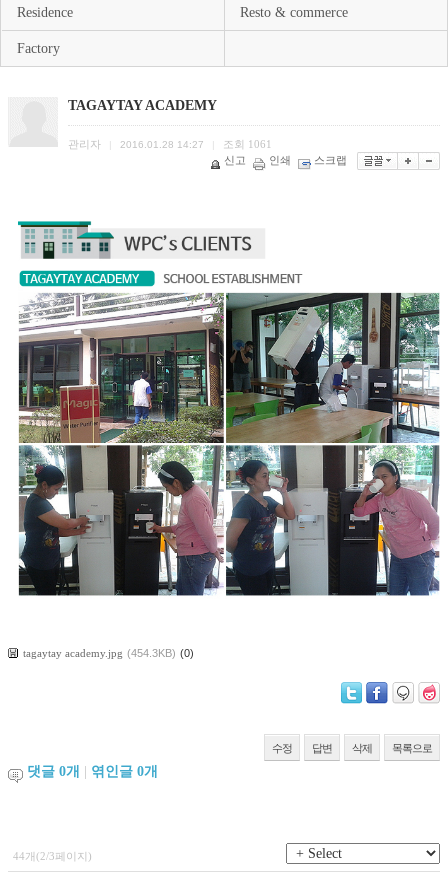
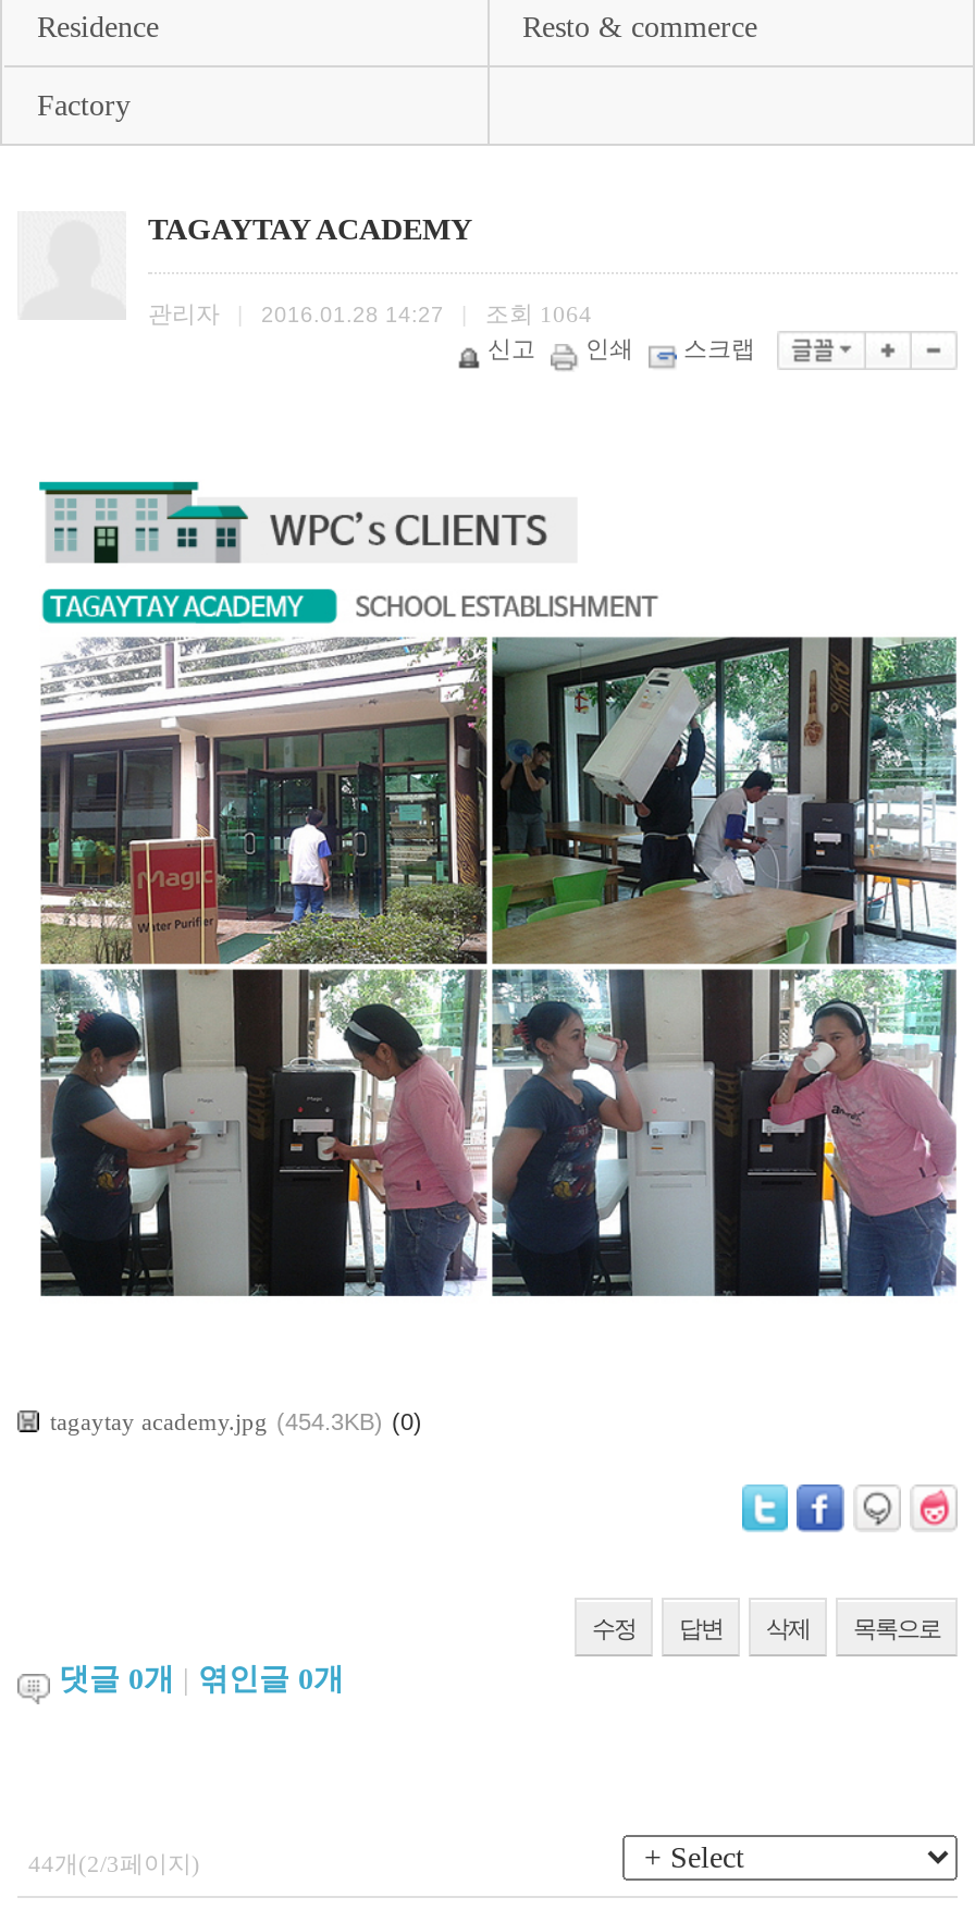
- 조회 1061
+ 조회 1064
